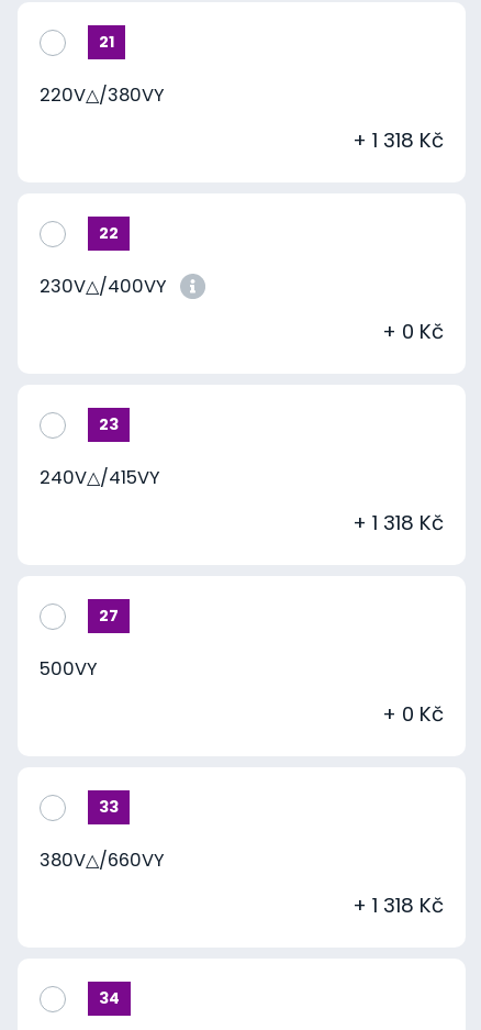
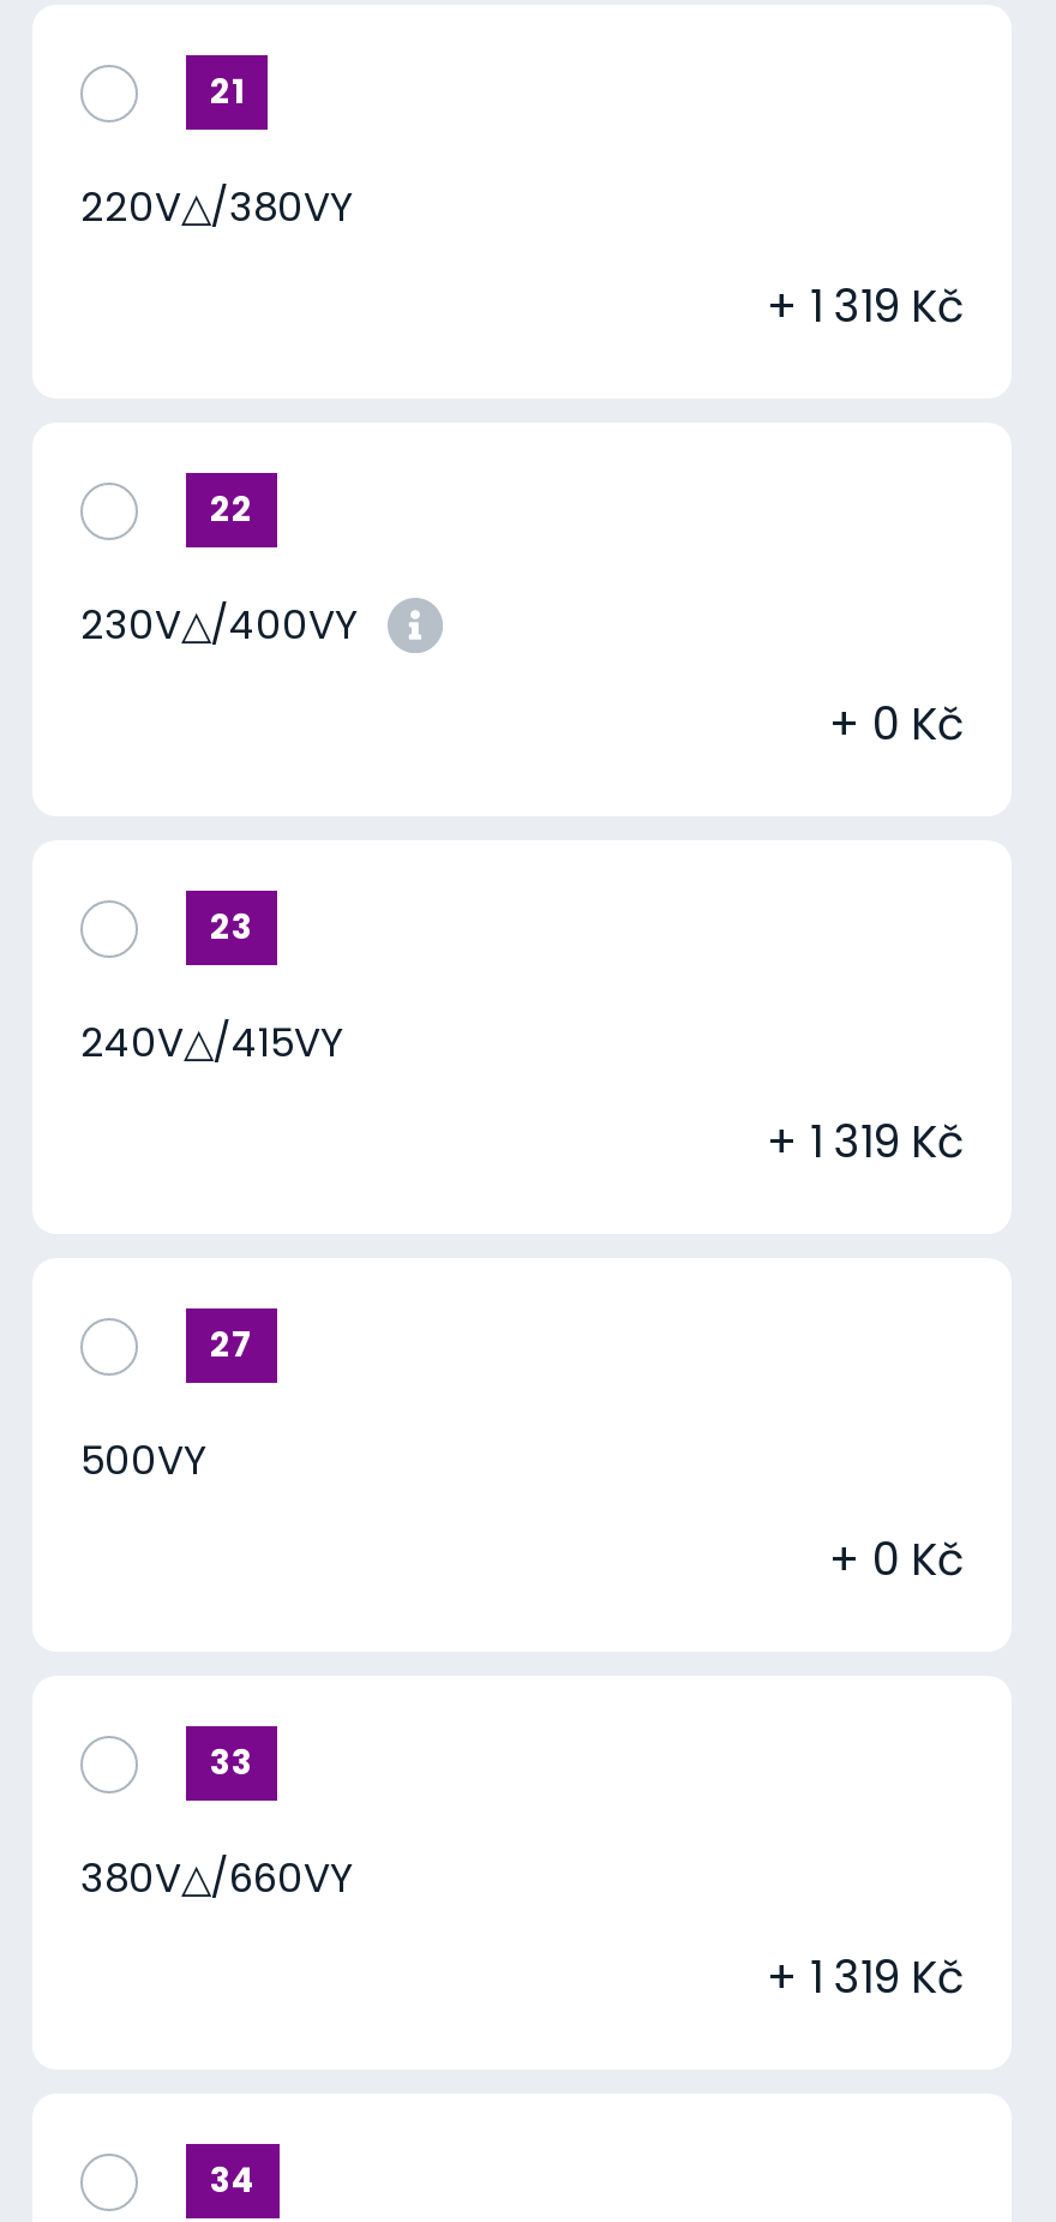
- + 1 318 Kč
+ + 1 319 Kč

- + 1 318 Kč
+ + 1 319 Kč

- + 1 318 Kč
+ + 1 319 Kč
